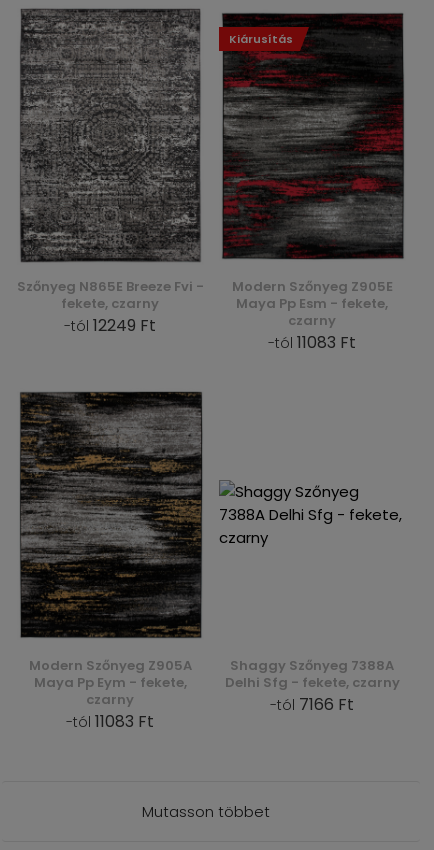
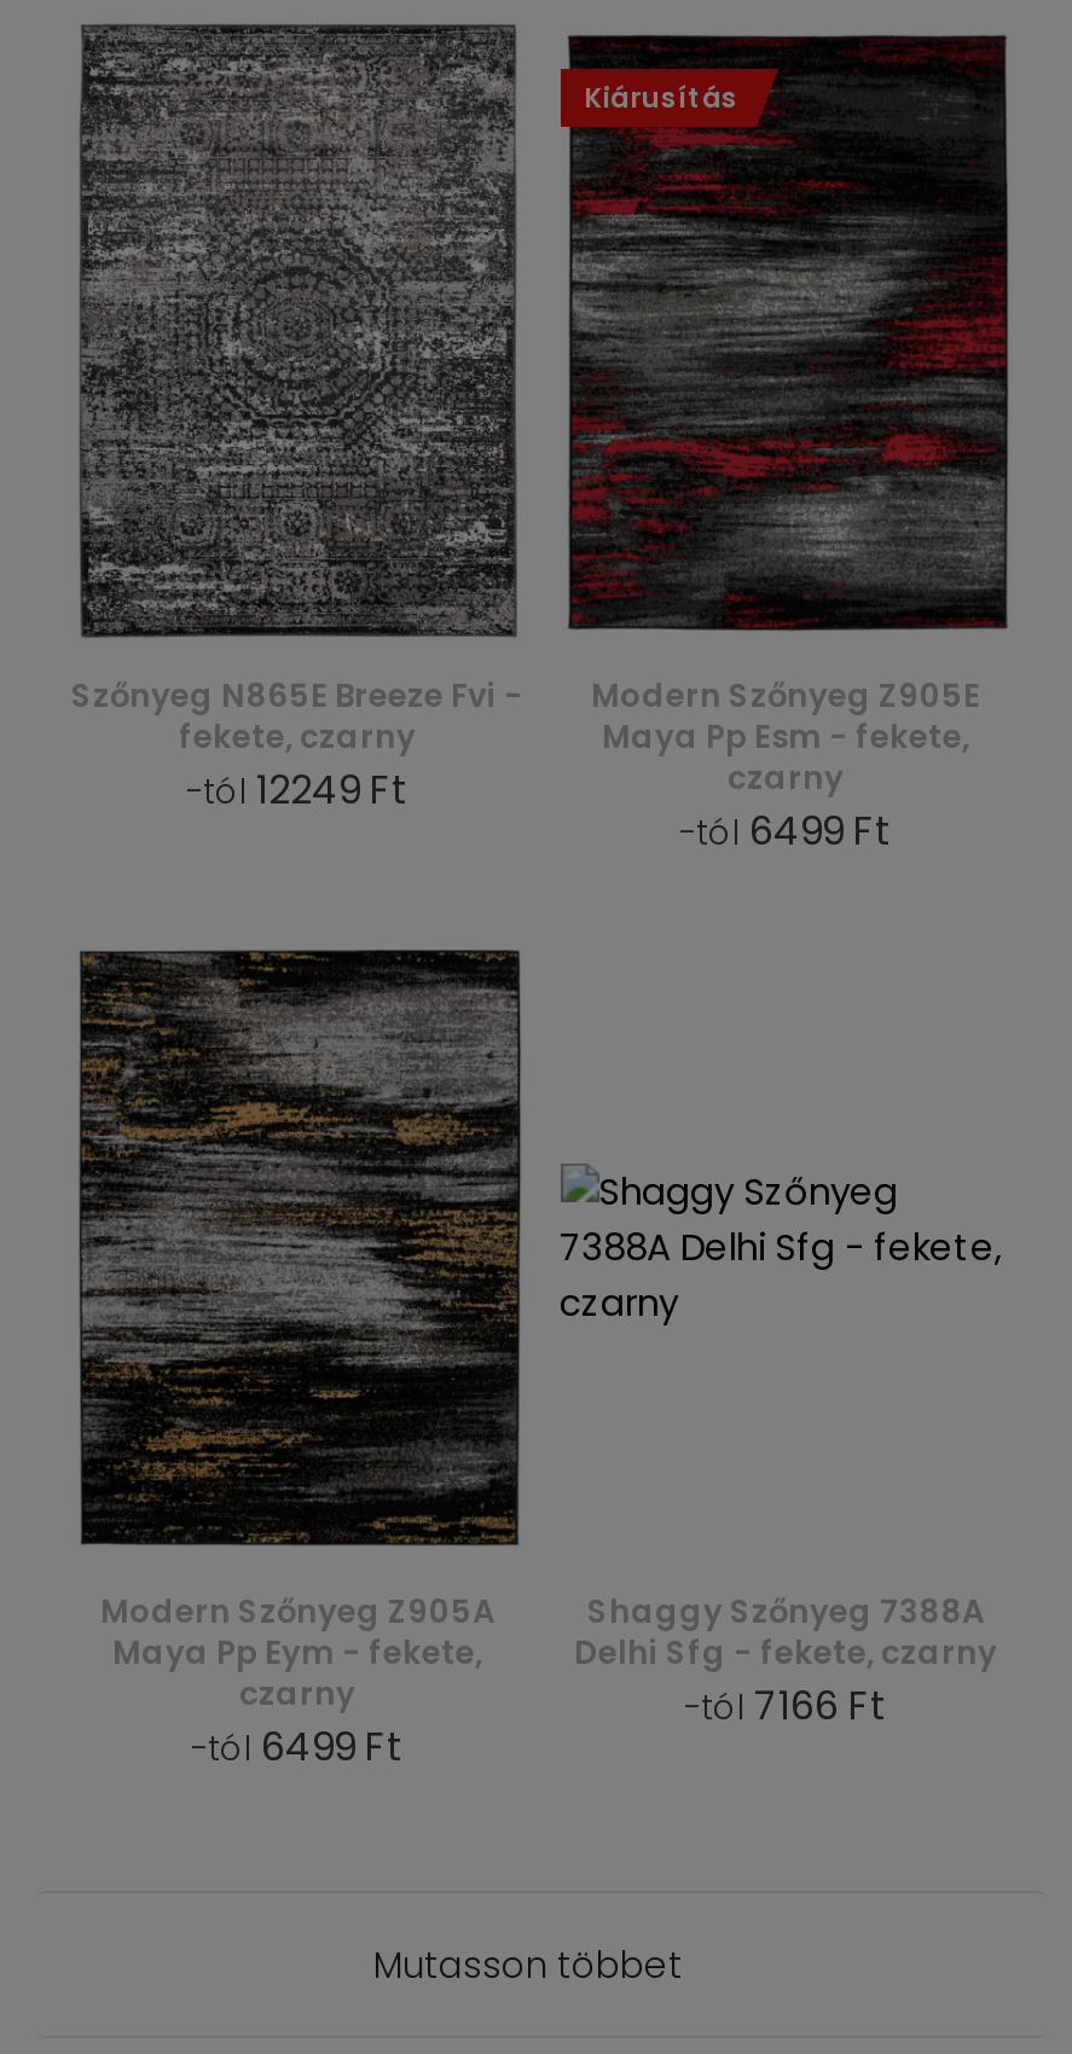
- -tól 11083 Ft
+ -tól 6499 Ft

- -tól 11083 Ft
+ -tól 6499 Ft
